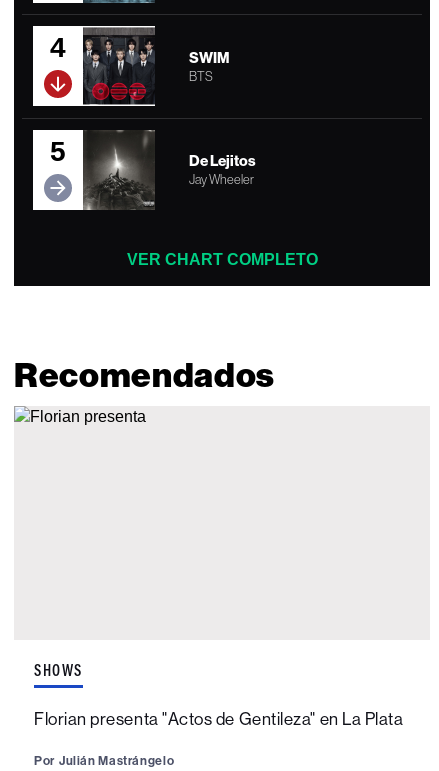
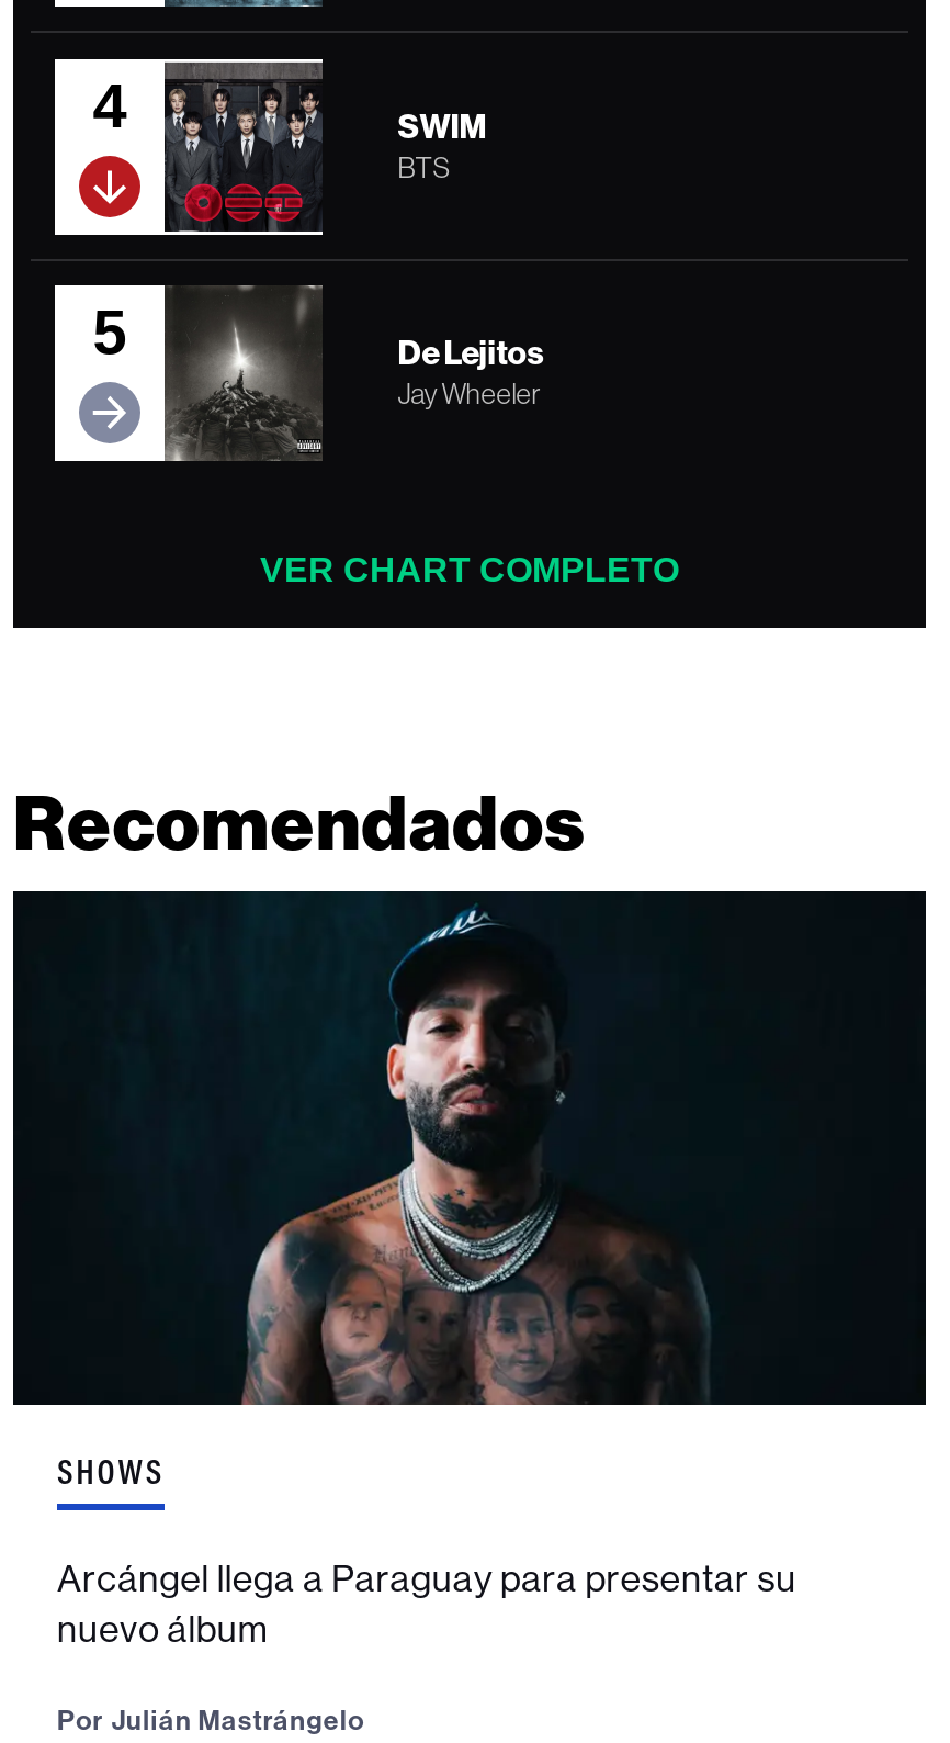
+ [image]

- Florian presenta "Actos de Gentileza" en La Plata
+ Arcángel llega a Paraguay para presentar su
+ nuevo álbum
